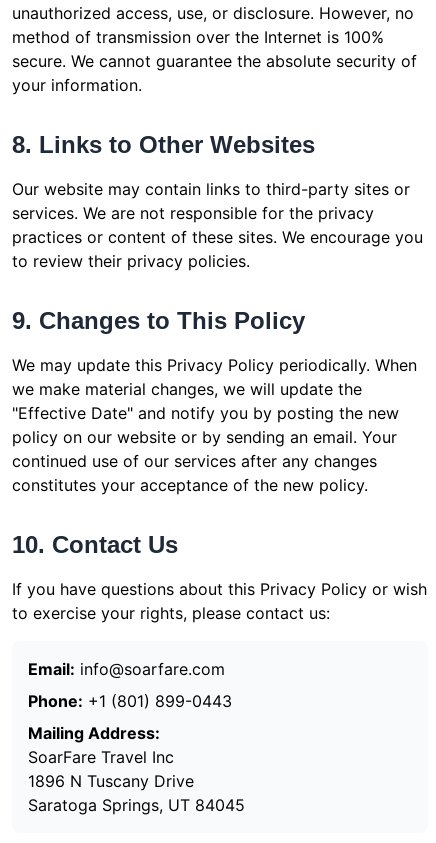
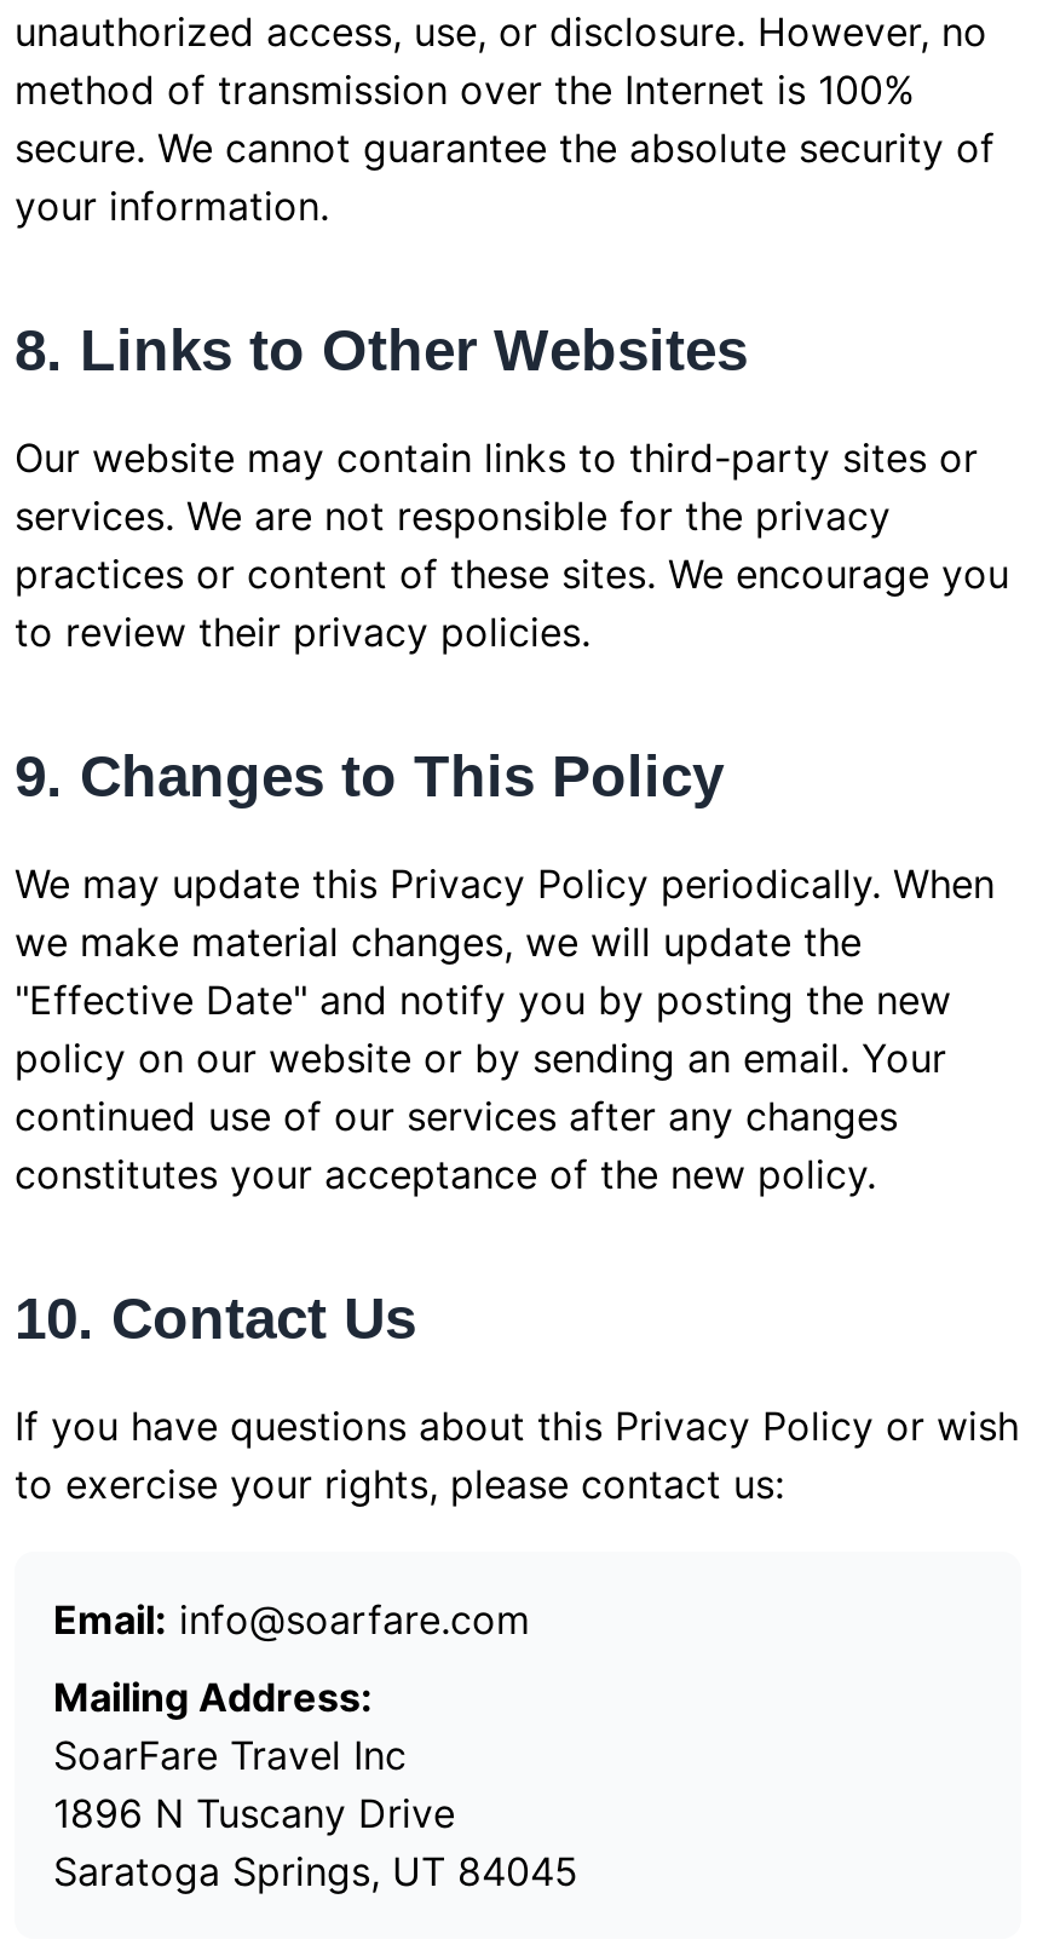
- Phone: +1 (801) 899-0443
